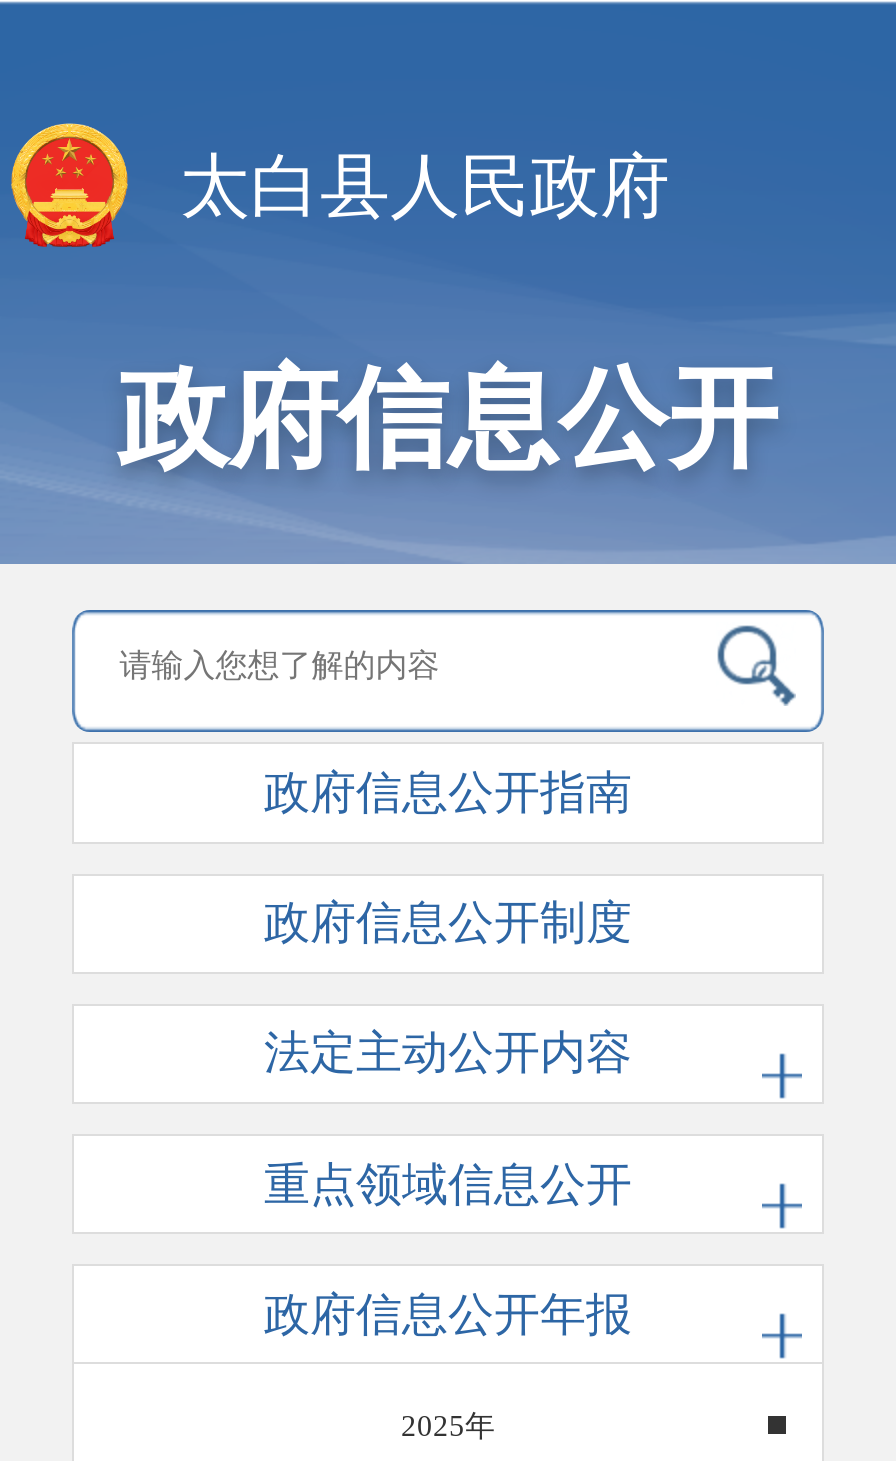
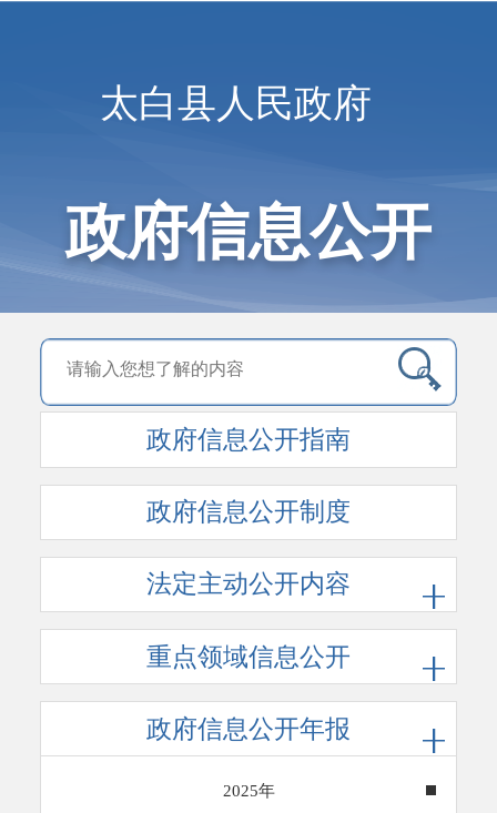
- [image]
